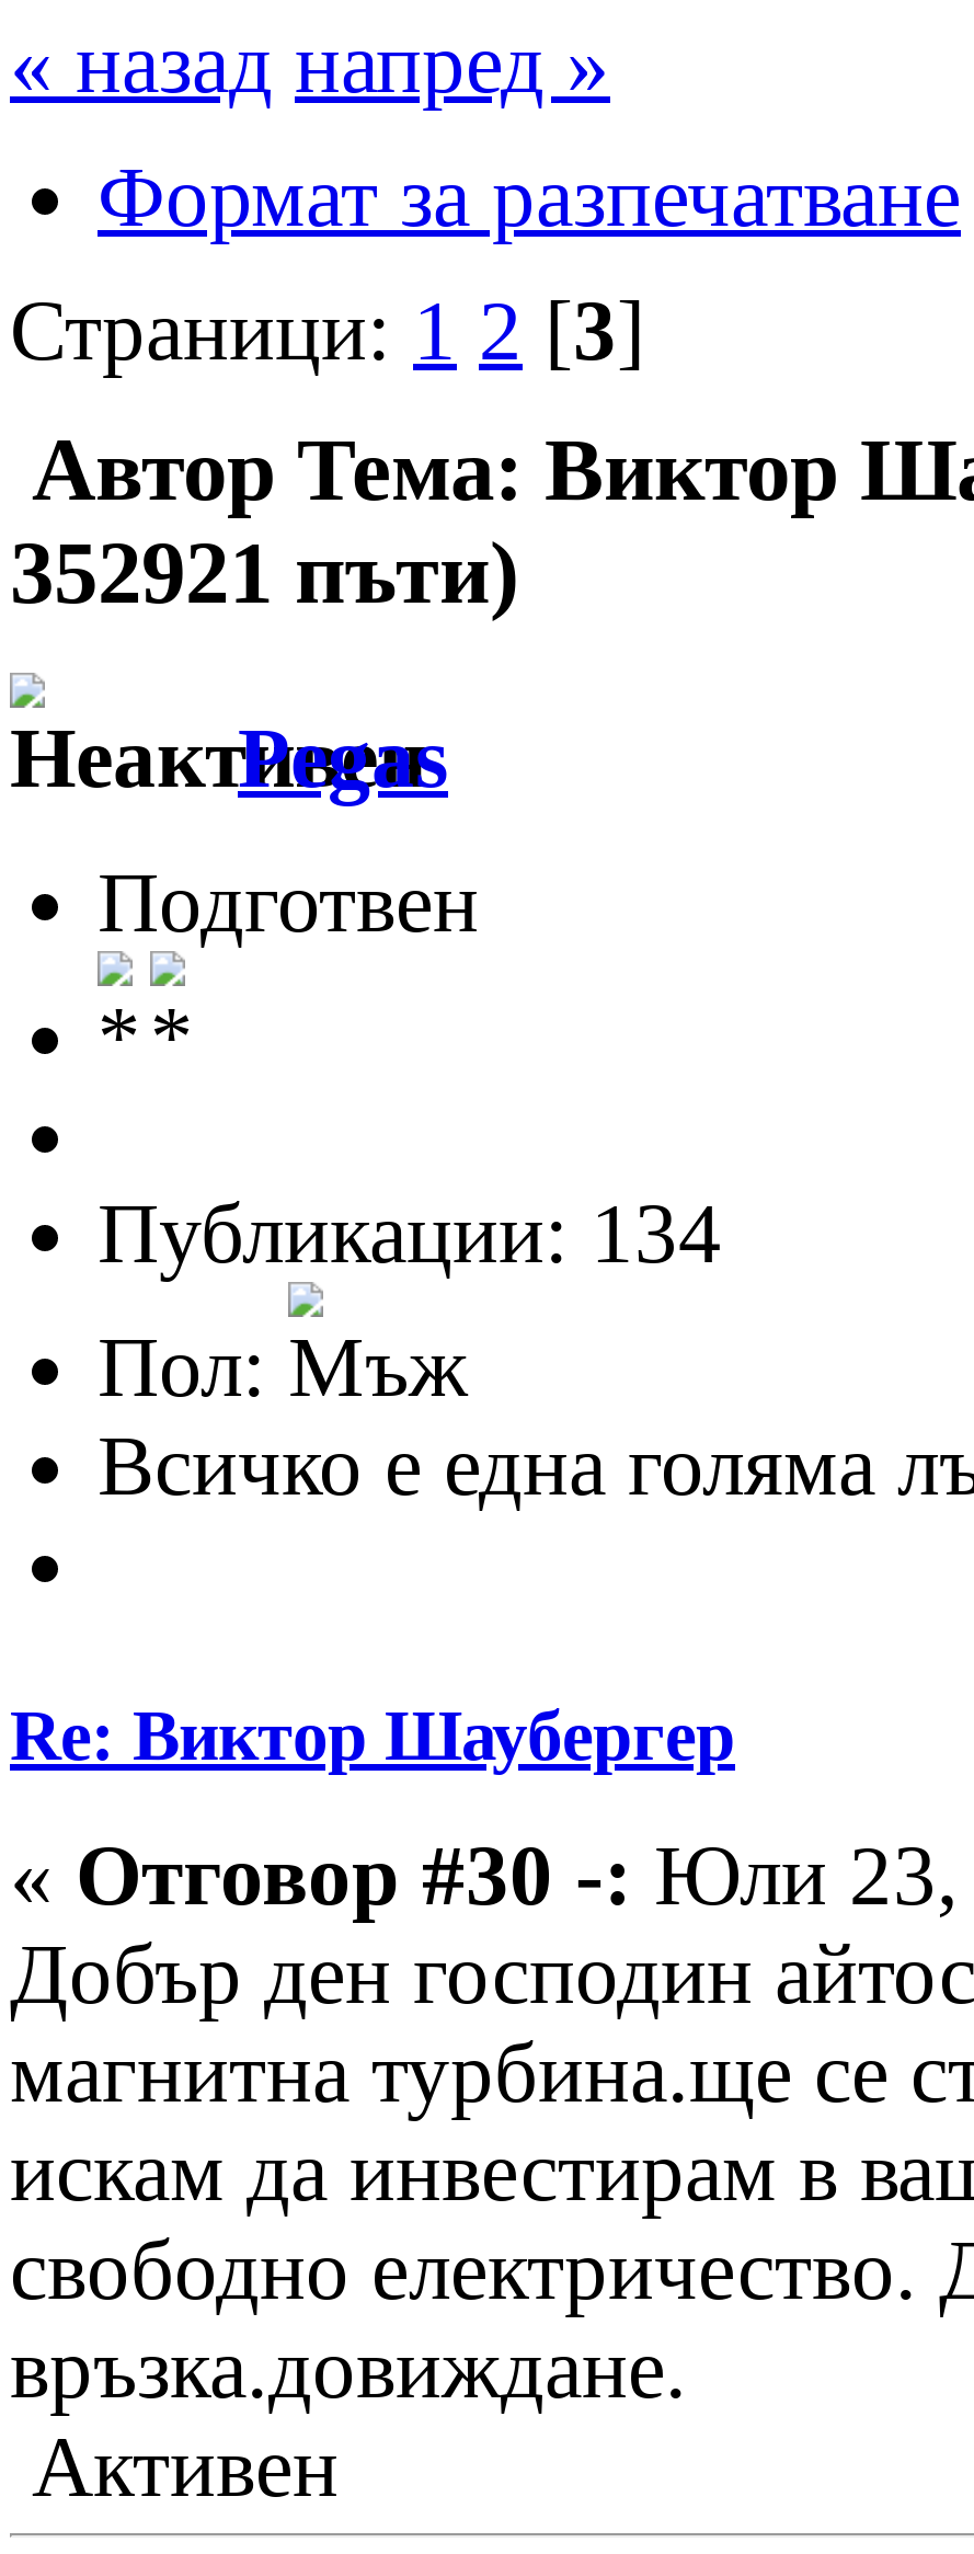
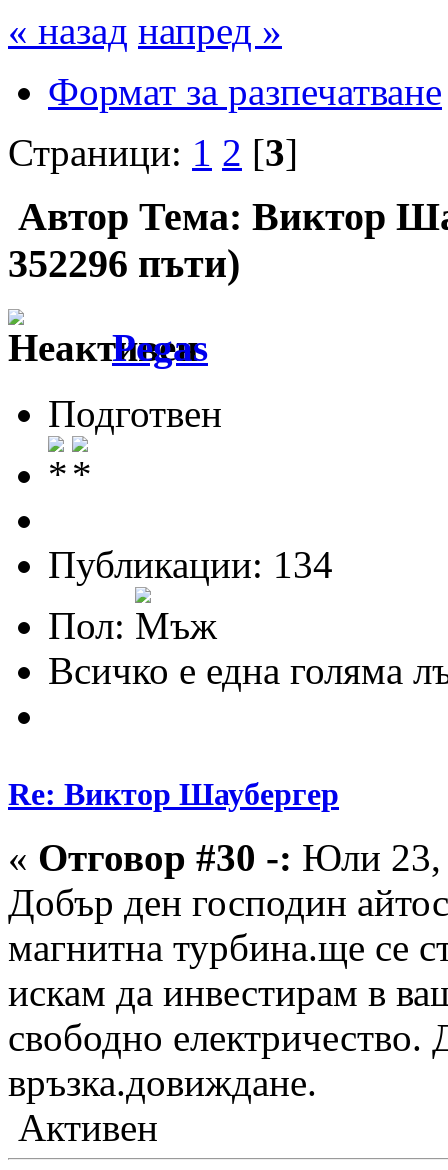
- 352921 пъти)
+ 352296 пъти)
